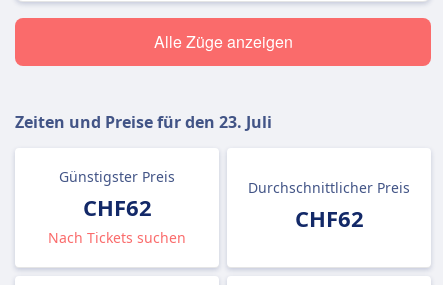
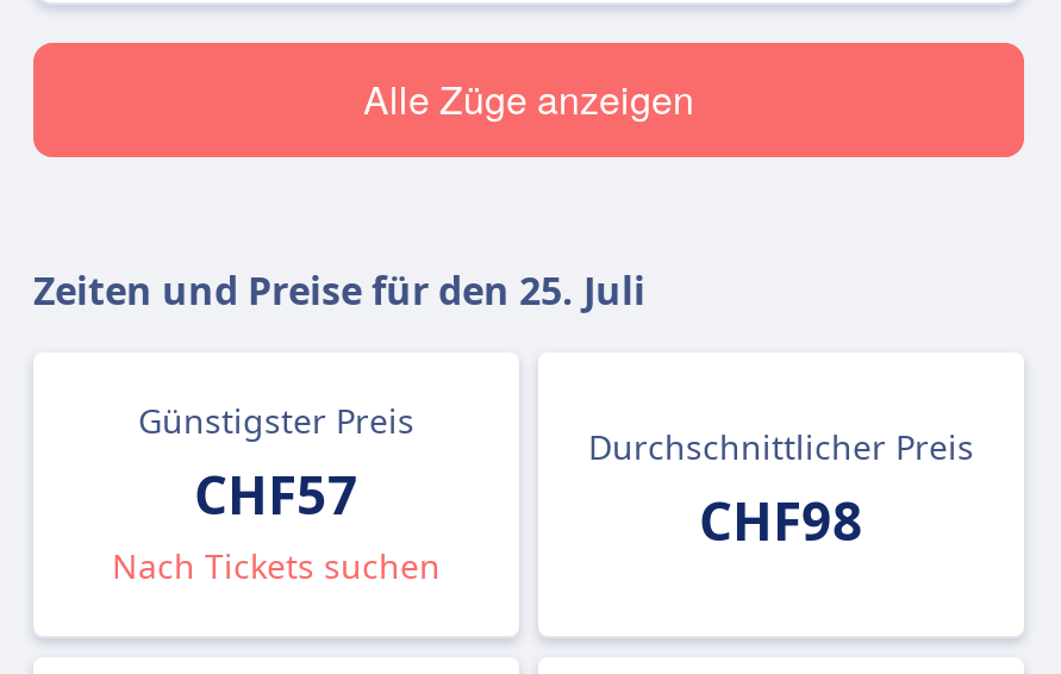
- Zeiten und Preise für den 23. Juli
+ Zeiten und Preise für den 25. Juli

- CHF62
+ CHF57

- CHF62
+ CHF98
